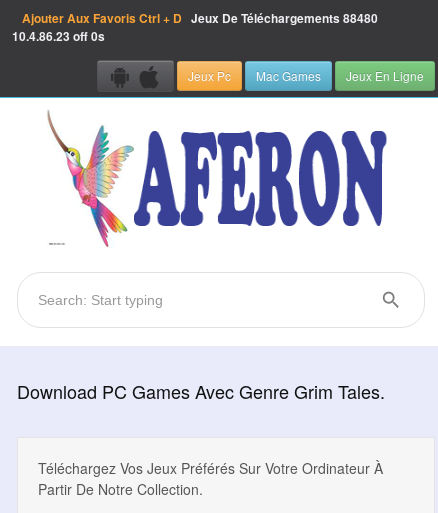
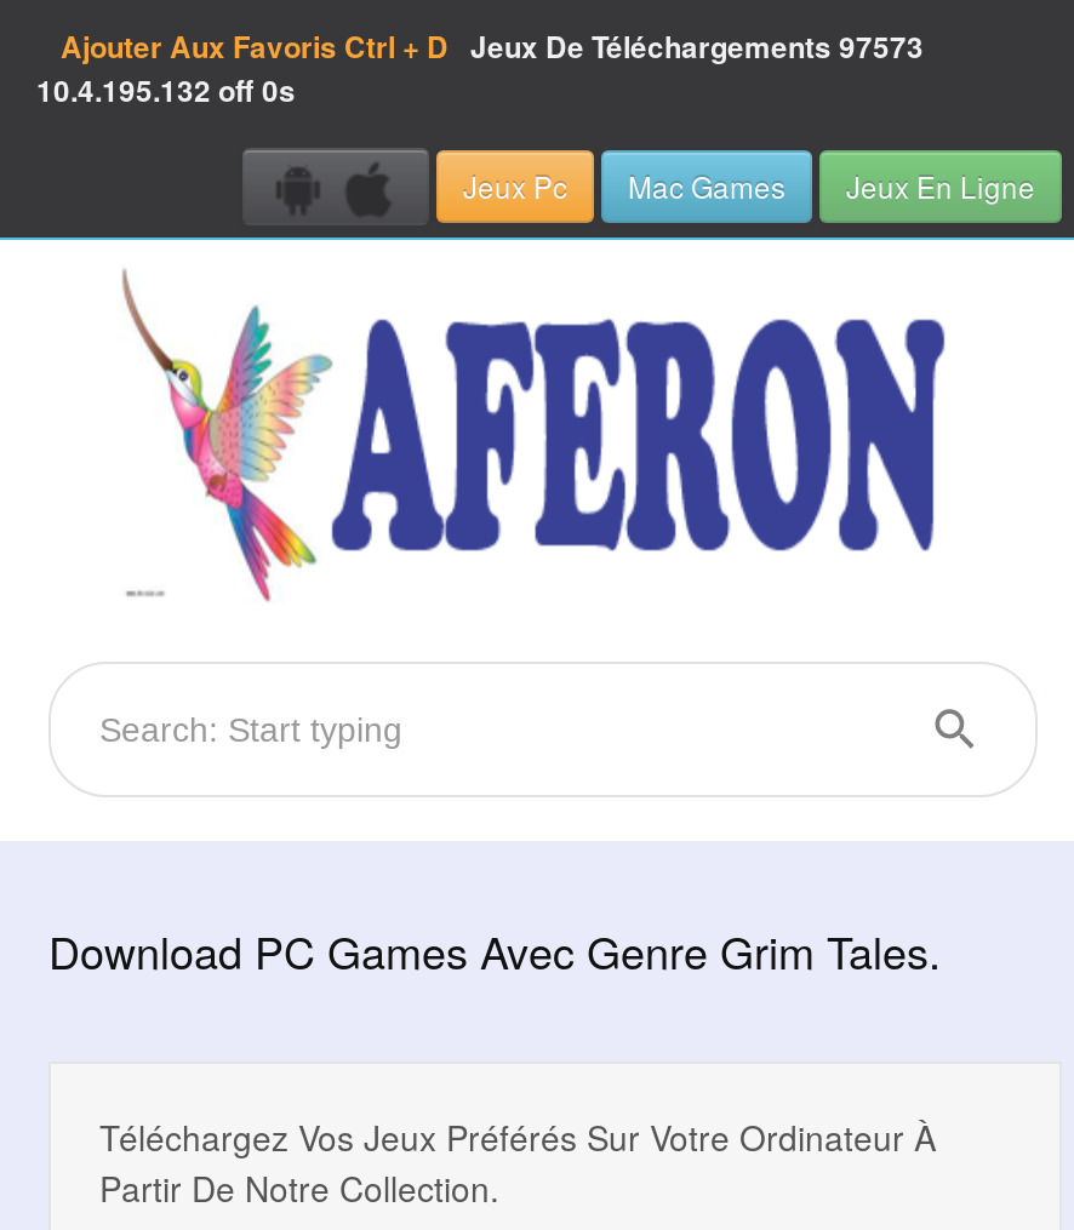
- Ajouter Aux Favoris Ctrl + D Jeux De Téléchargements 88480
+ Ajouter Aux Favoris Ctrl + D Jeux De Téléchargements 97573

- 10.4.86.23 off 0s
+ 10.4.195.132 off 0s
